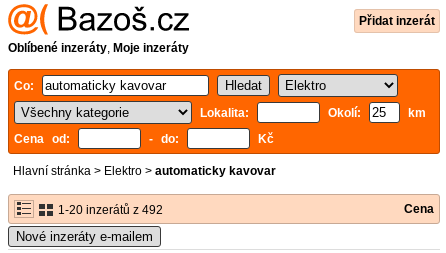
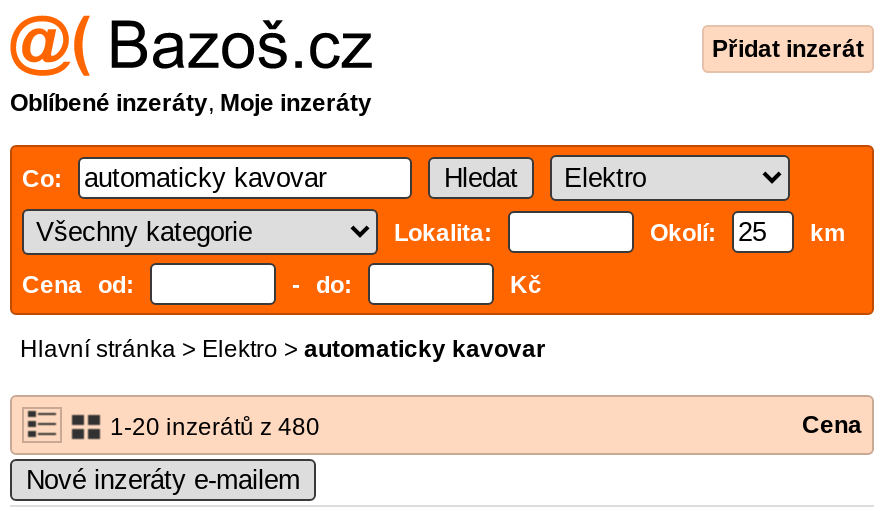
- 1-20 inzerátů z 492
+ 1-20 inzerátů z 480
